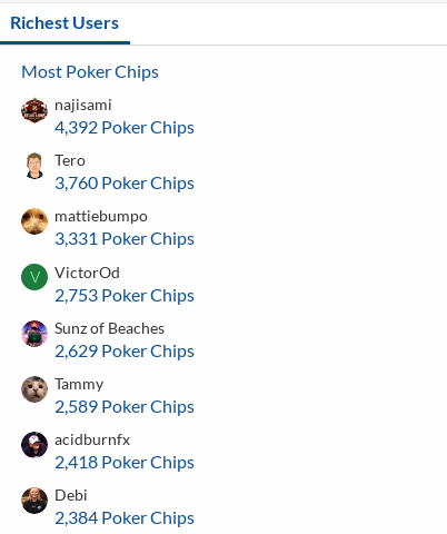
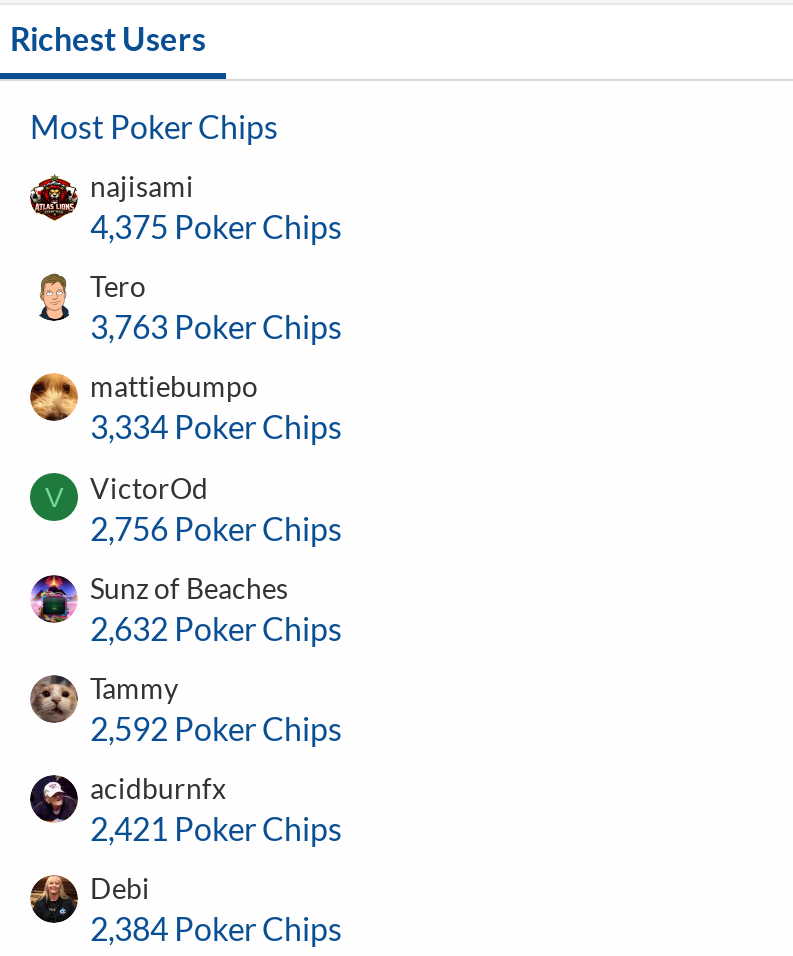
- 4,392 Poker Chips
+ 4,375 Poker Chips

- 3,760 Poker Chips
+ 3,763 Poker Chips

- 3,331 Poker Chips
+ 3,334 Poker Chips

- 2,753 Poker Chips
+ 2,756 Poker Chips

- 2,629 Poker Chips
+ 2,632 Poker Chips

- 2,589 Poker Chips
+ 2,592 Poker Chips

- 2,418 Poker Chips
+ 2,421 Poker Chips
